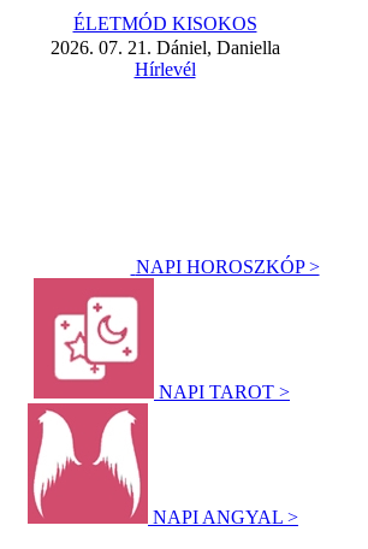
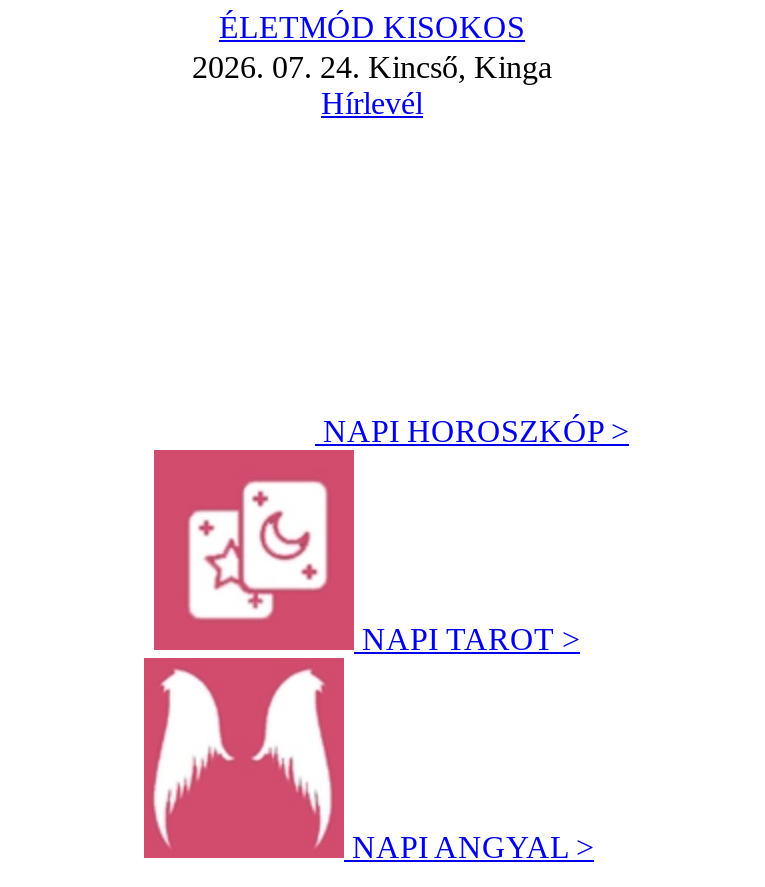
- 2026. 07. 21. Dániel, Daniella
+ 2026. 07. 24. Kincső, Kinga
